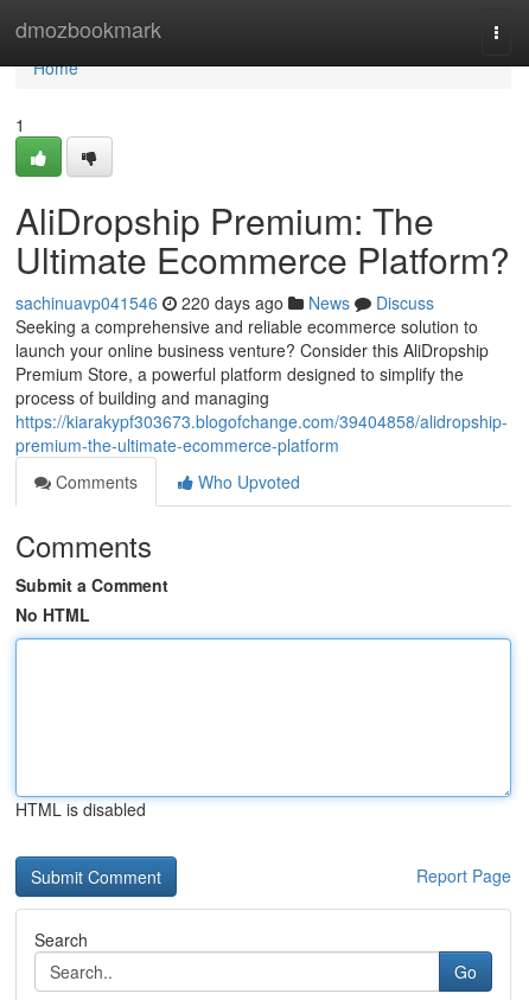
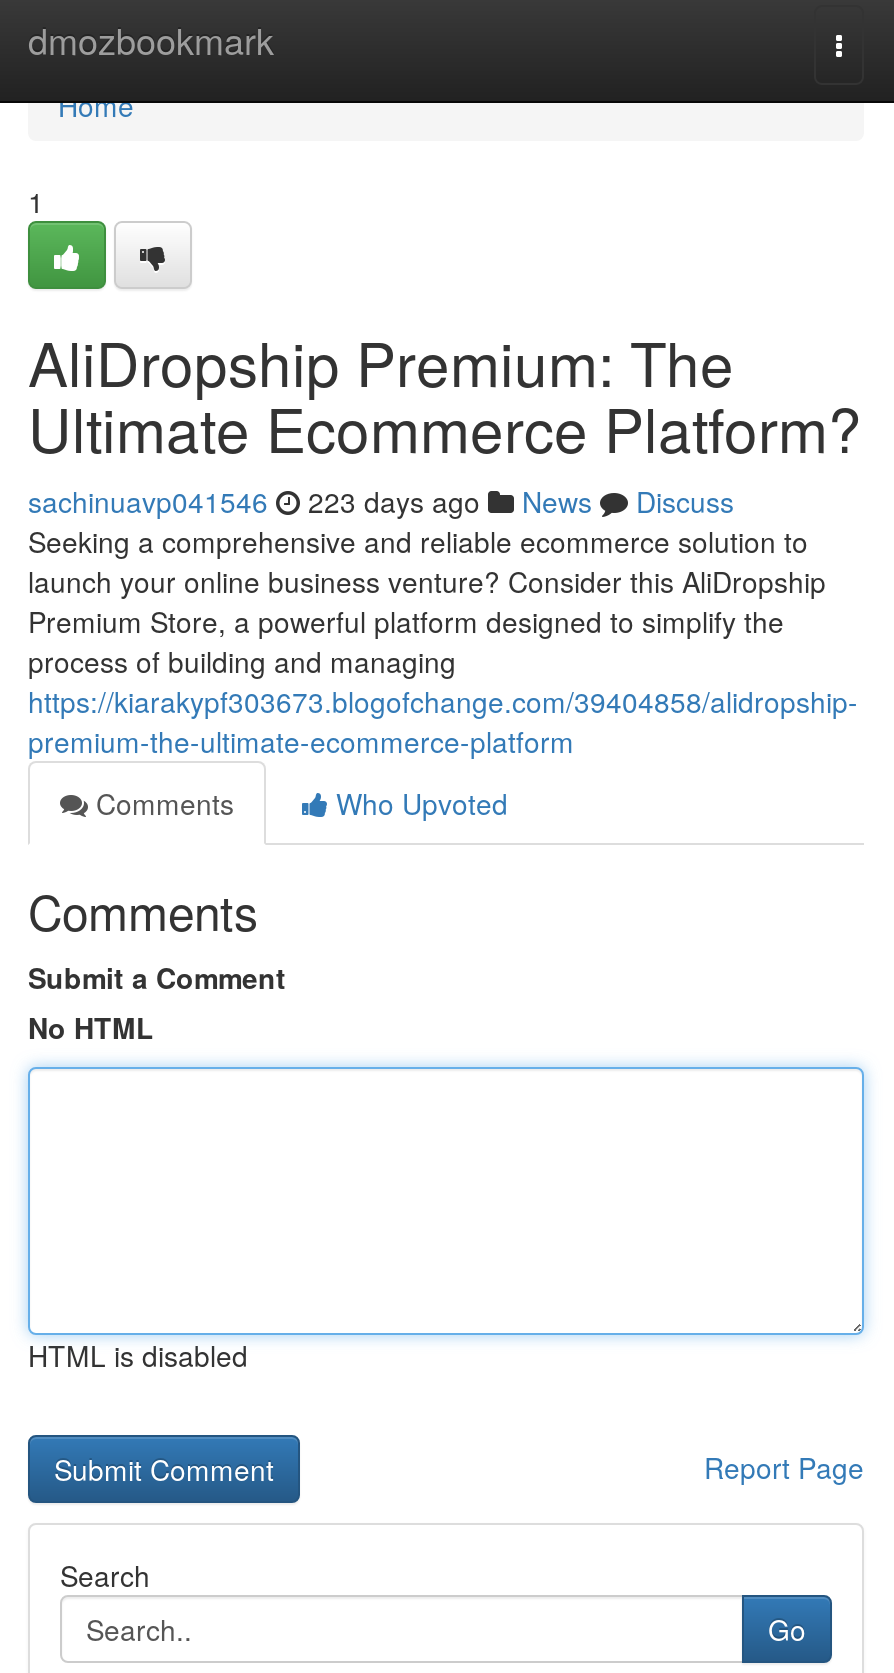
- sachinuavp041546 220 days ago News Discuss
+ sachinuavp041546 223 days ago News Discuss
